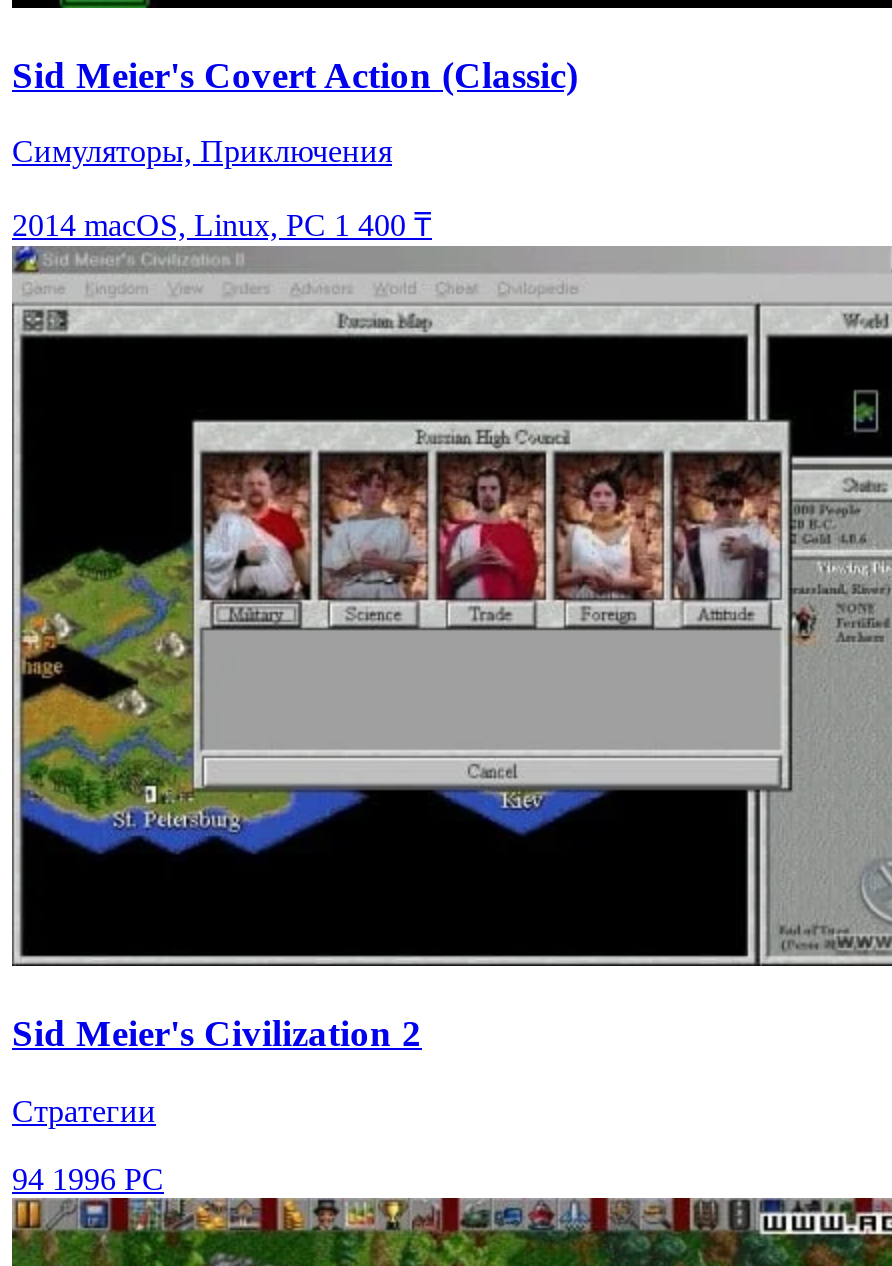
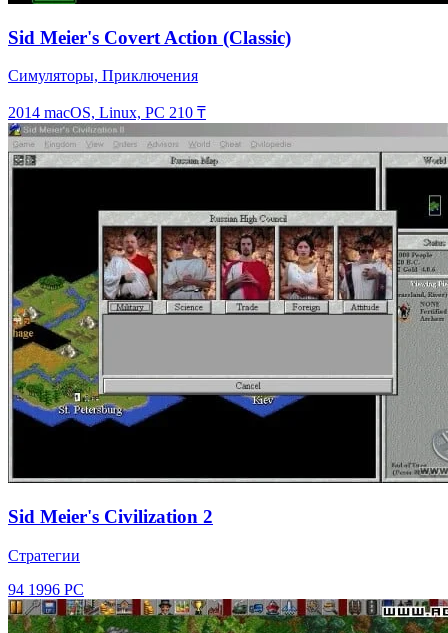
- 2014 macOS, Linux, PC 1 400 ₸
+ 2014 macOS, Linux, PC 210 ₸
